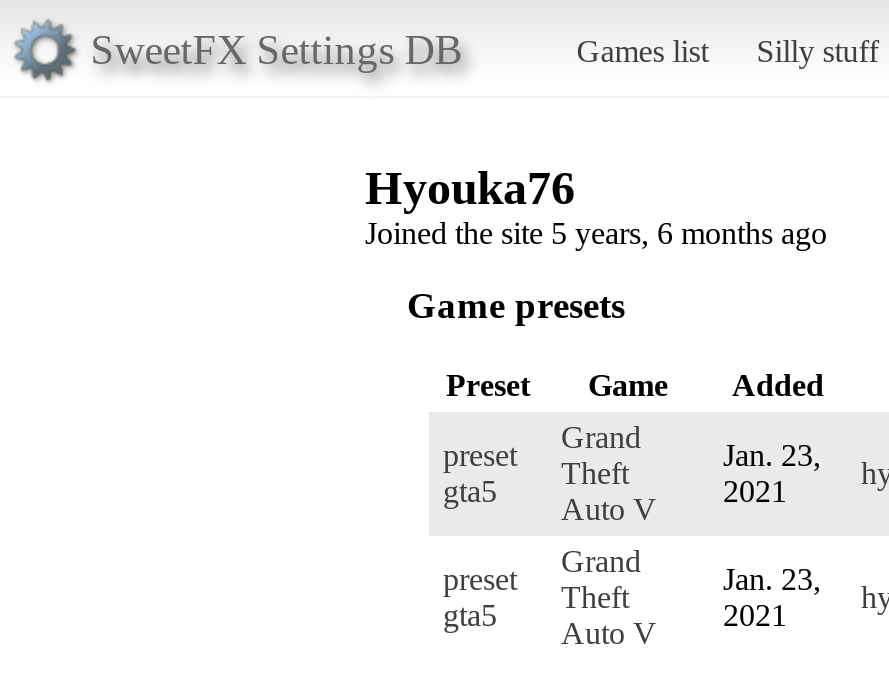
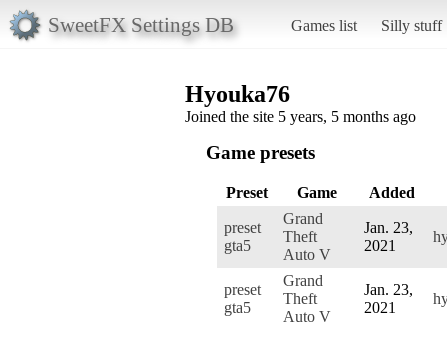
- Joined the site 5 years, 6 months ago
+ Joined the site 5 years, 5 months ago
